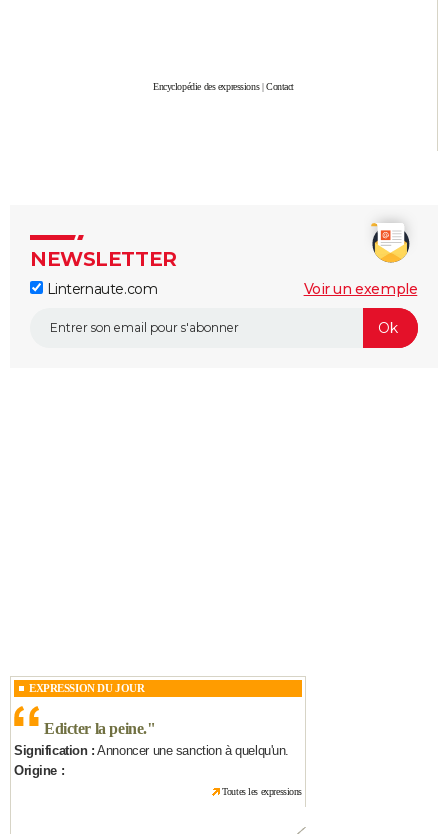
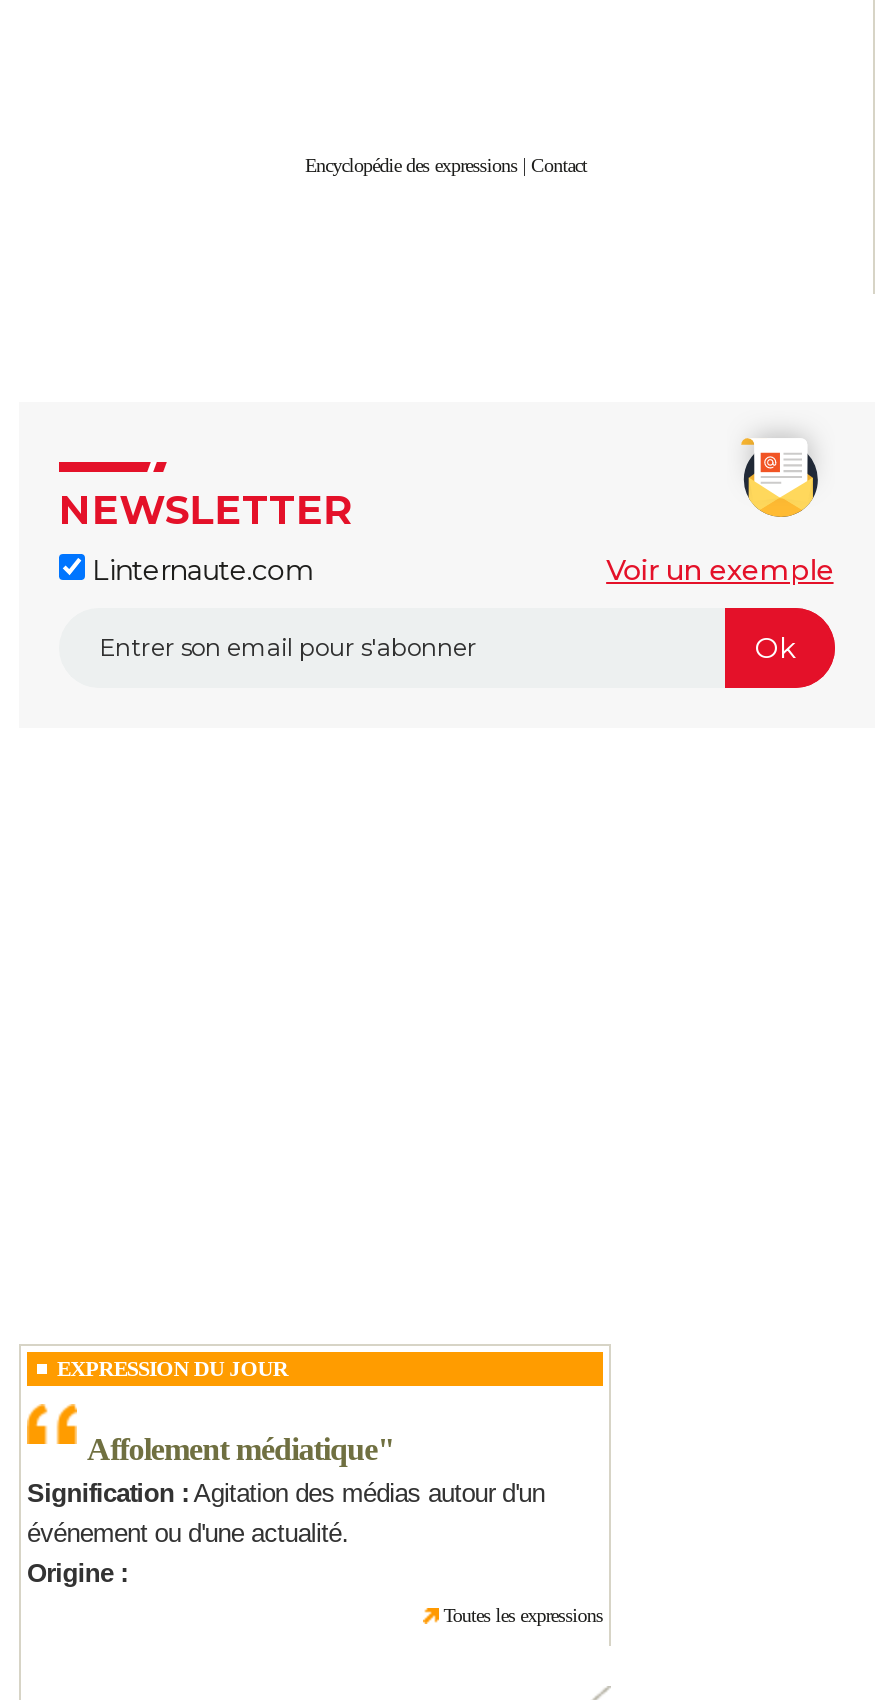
- Edicter la peine. "
- Signification : Annoncer une sanction à quelqu'un.
+ Affolement médiatique"
+ Signification : Agitation des médias autour d'un
+ événement ou d'une actualité.
